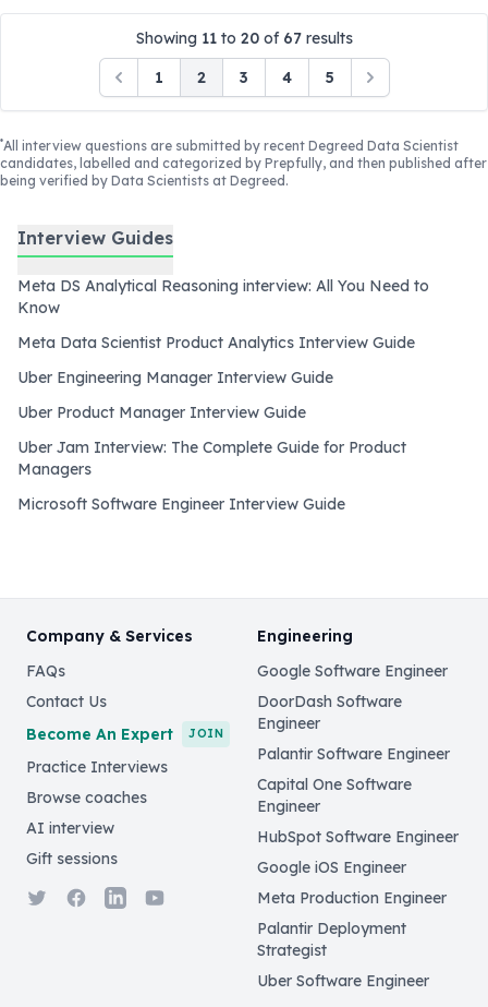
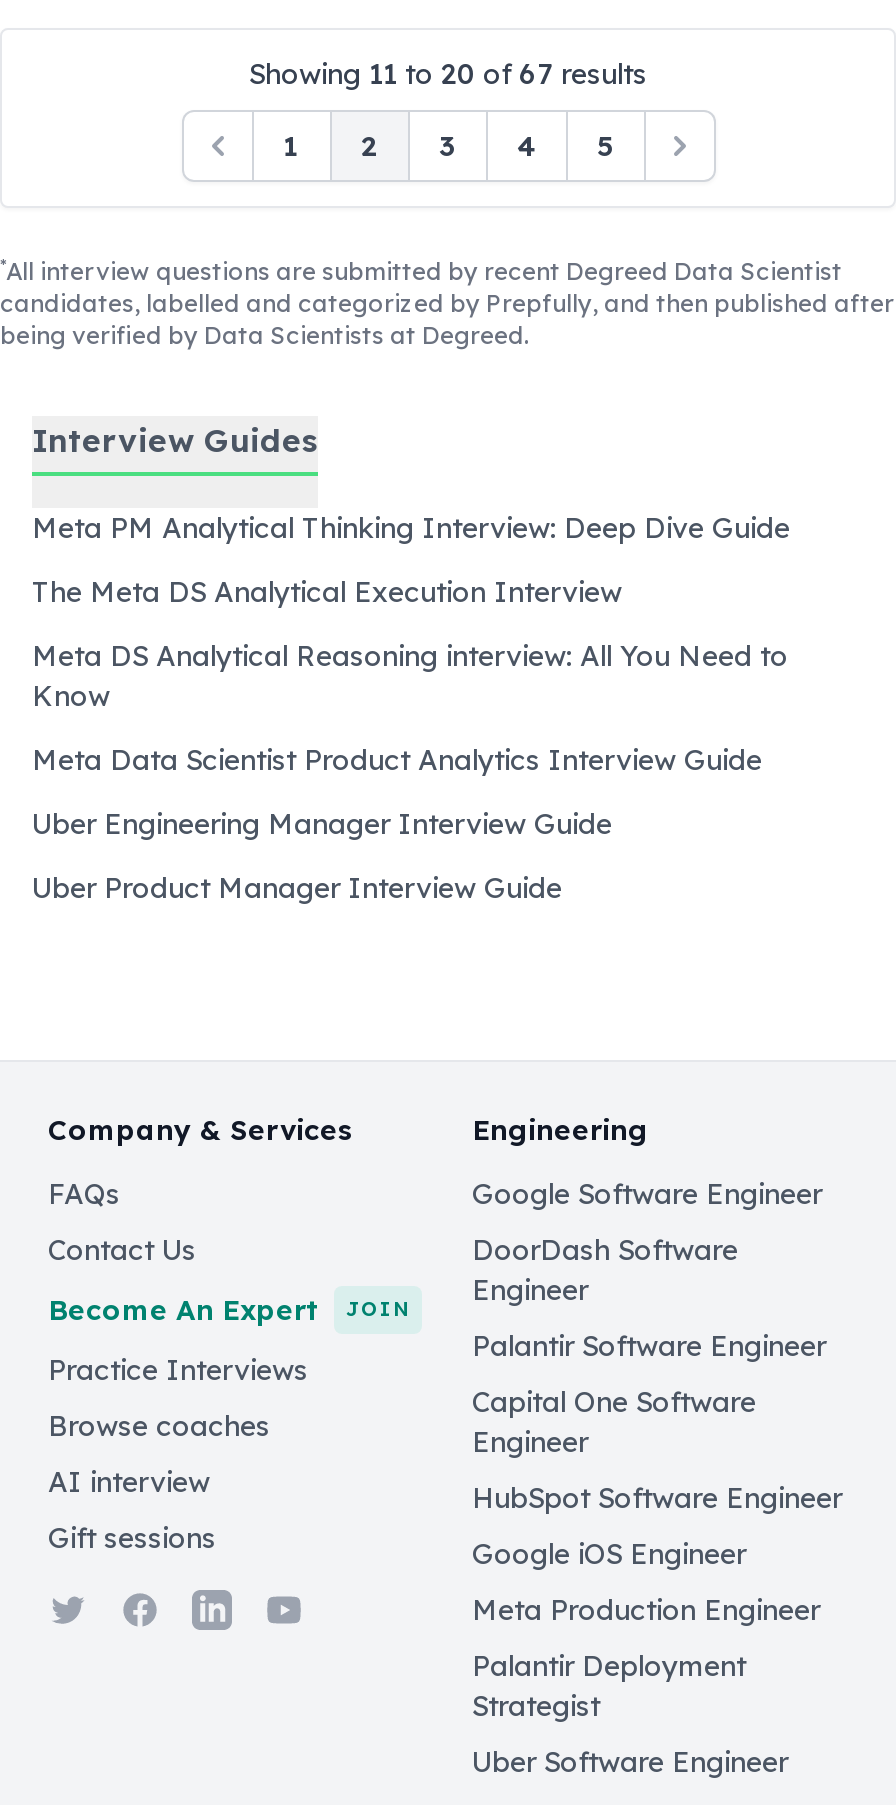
+ Meta PM Analytical Thinking Interview: Deep Dive Guide
+ The Meta DS Analytical Execution Interview

moved down: Meta DS Analytical Reasoning interview: All You Need to | Know | Meta Data Scientist Product Analytics Interview Guide | Uber Engineering Manager Interview Guide | Uber Product Manager Interview Guide

- Uber Jam Interview: The Complete Guide for Product
- Managers
- Microsoft Software Engineer Interview Guide
